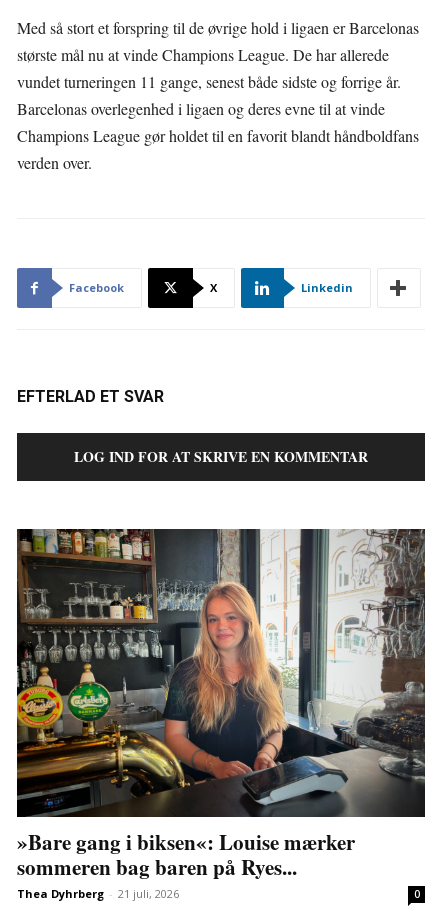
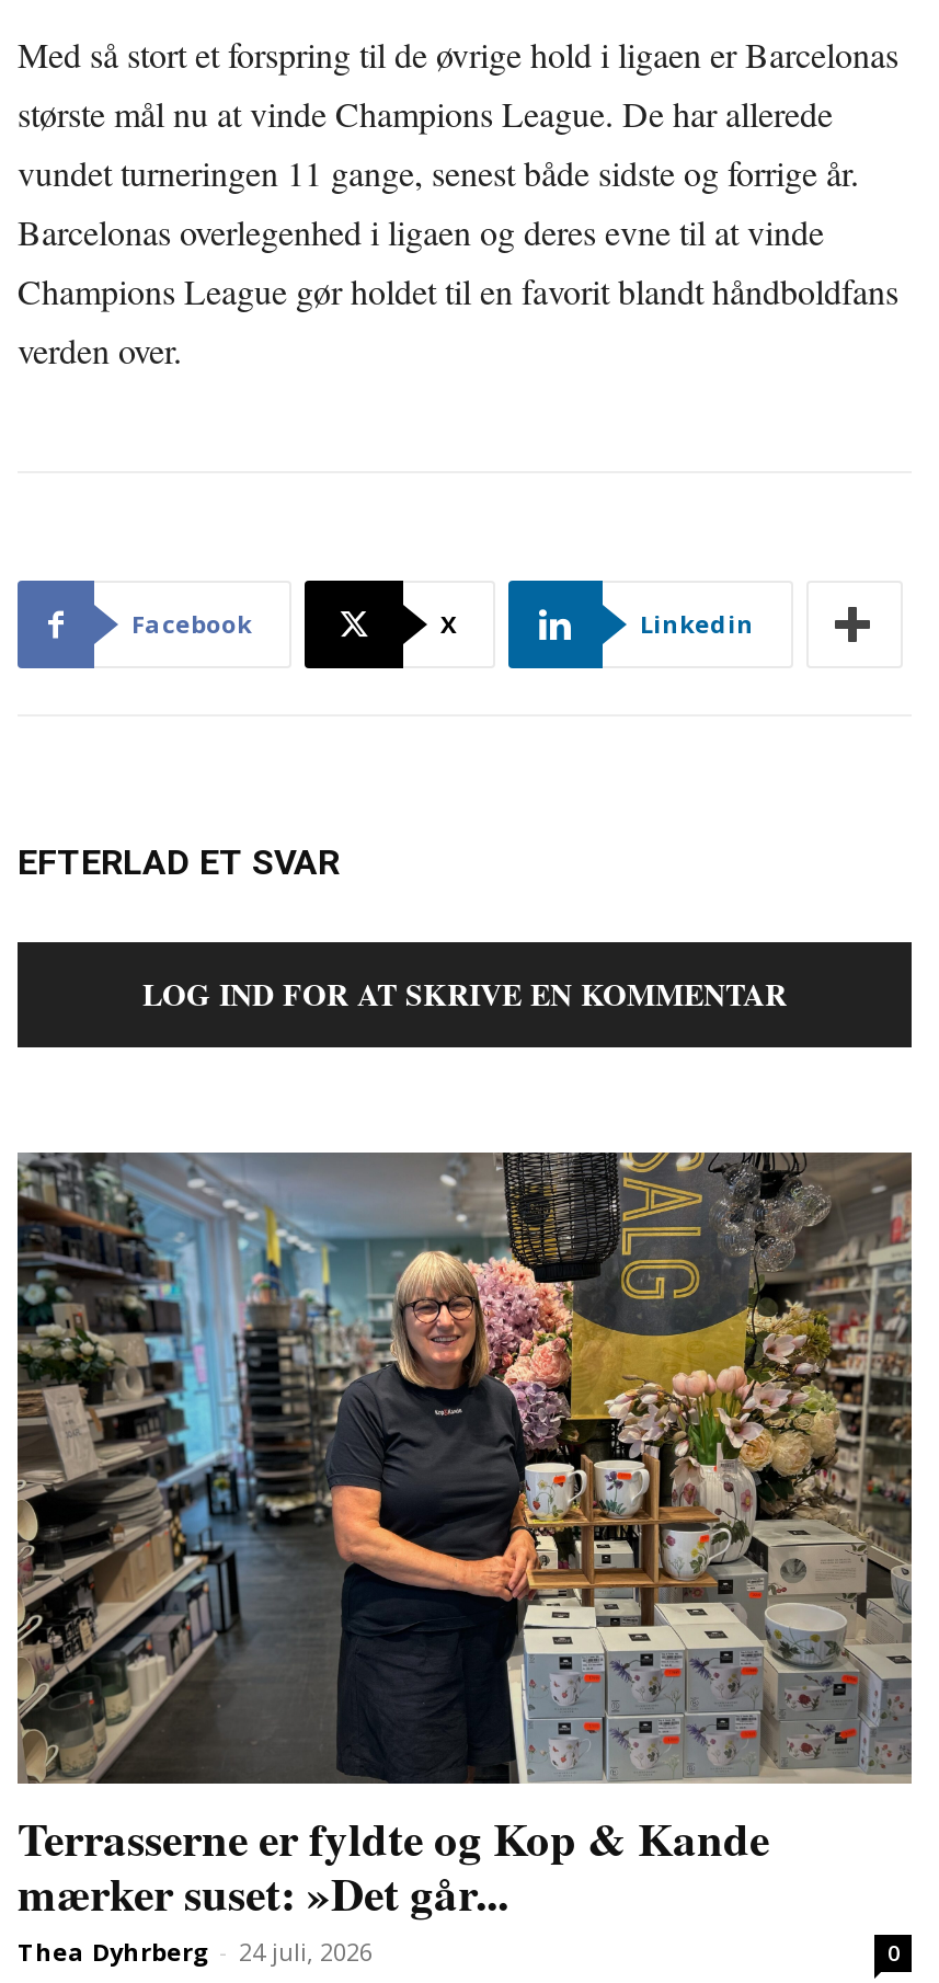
- [image]
- »Bare gang i biksen«: Louise mærker
- sommeren bag baren på Ryes...
- Thea Dyhrberg - 21 juli, 2026
+ [image]
+ Terrasserne er fyldte og Kop & Kande
+ mærker suset: »Det går...
+ Thea Dyhrberg - 24 juli, 2026
